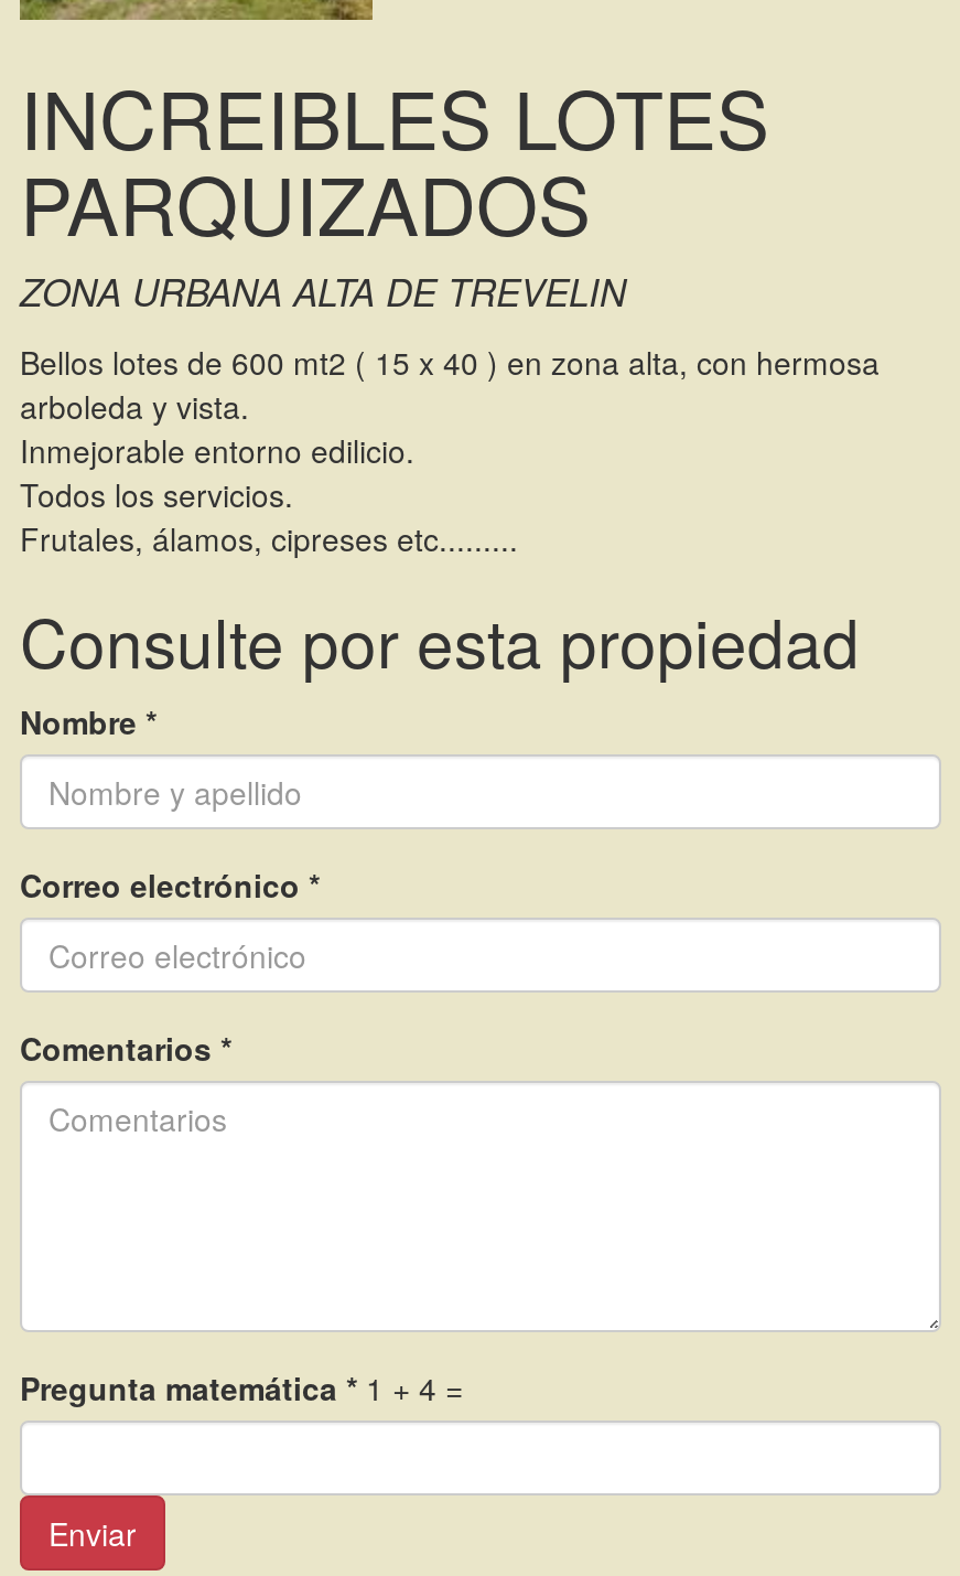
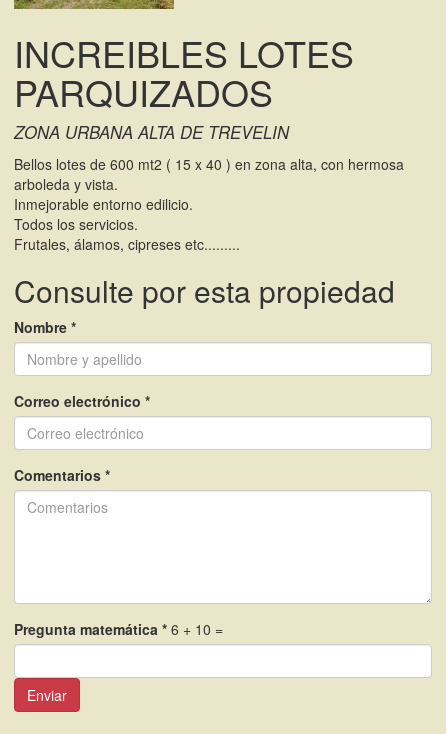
- Pregunta matemática * 1 + 4 =
+ Pregunta matemática * 6 + 10 =
